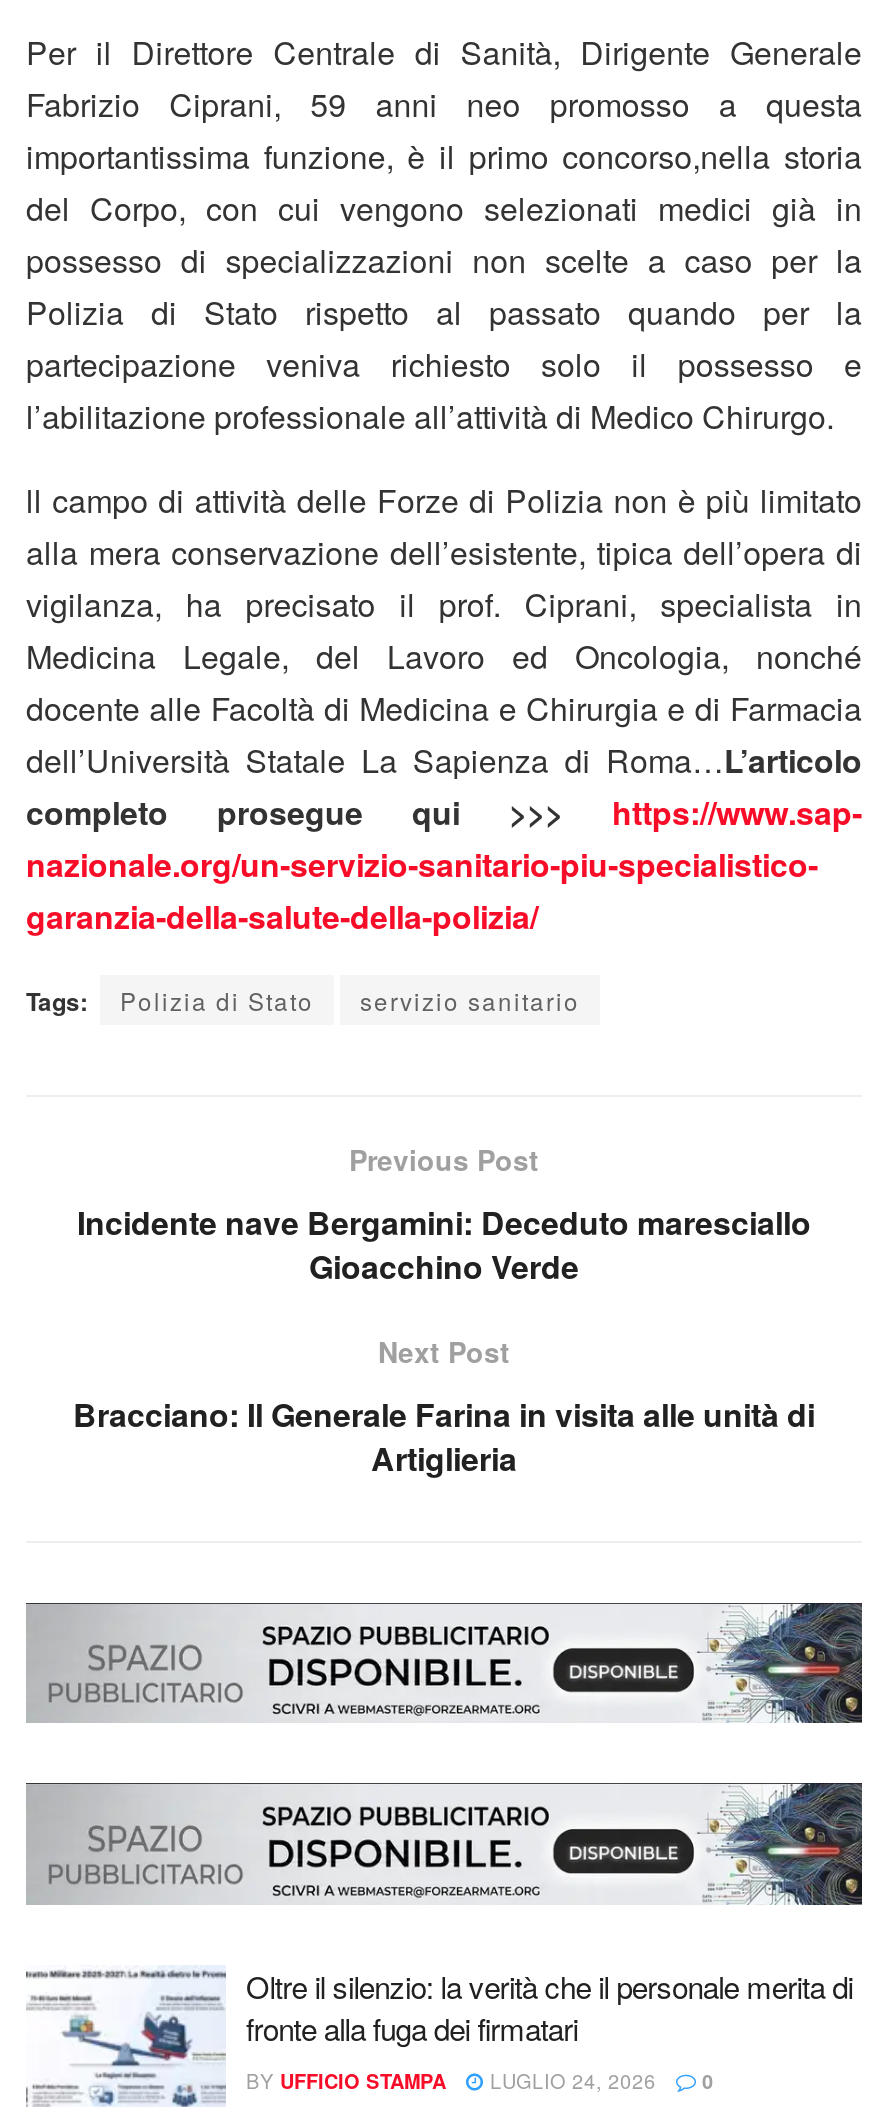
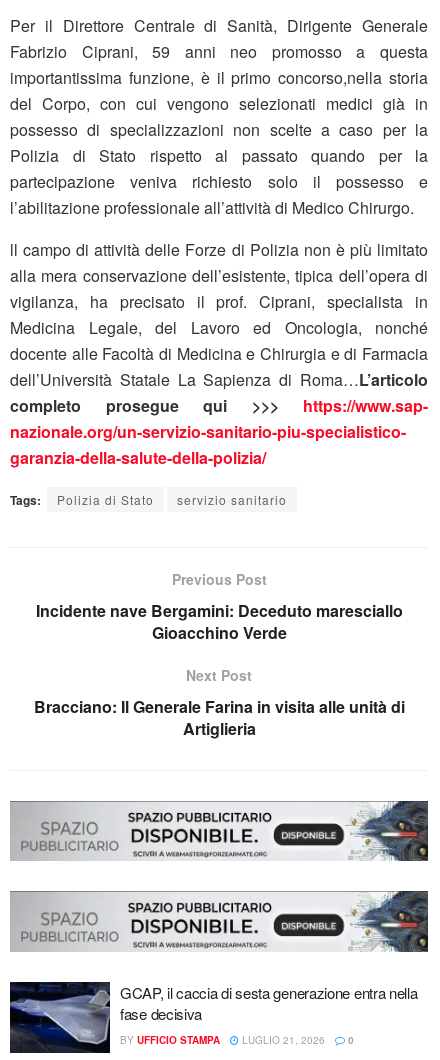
- [image]
- Oltre il silenzio: la verità che il personale merita di
- fronte alla fuga dei firmatari
+ [image]
+ GCAP, il caccia di sesta generazione entra nella
+ fase decisiva

- BY UFFICIO STAMPA LUGLIO 24, 2026 0
+ BY UFFICIO STAMPA LUGLIO 21, 2026 0
